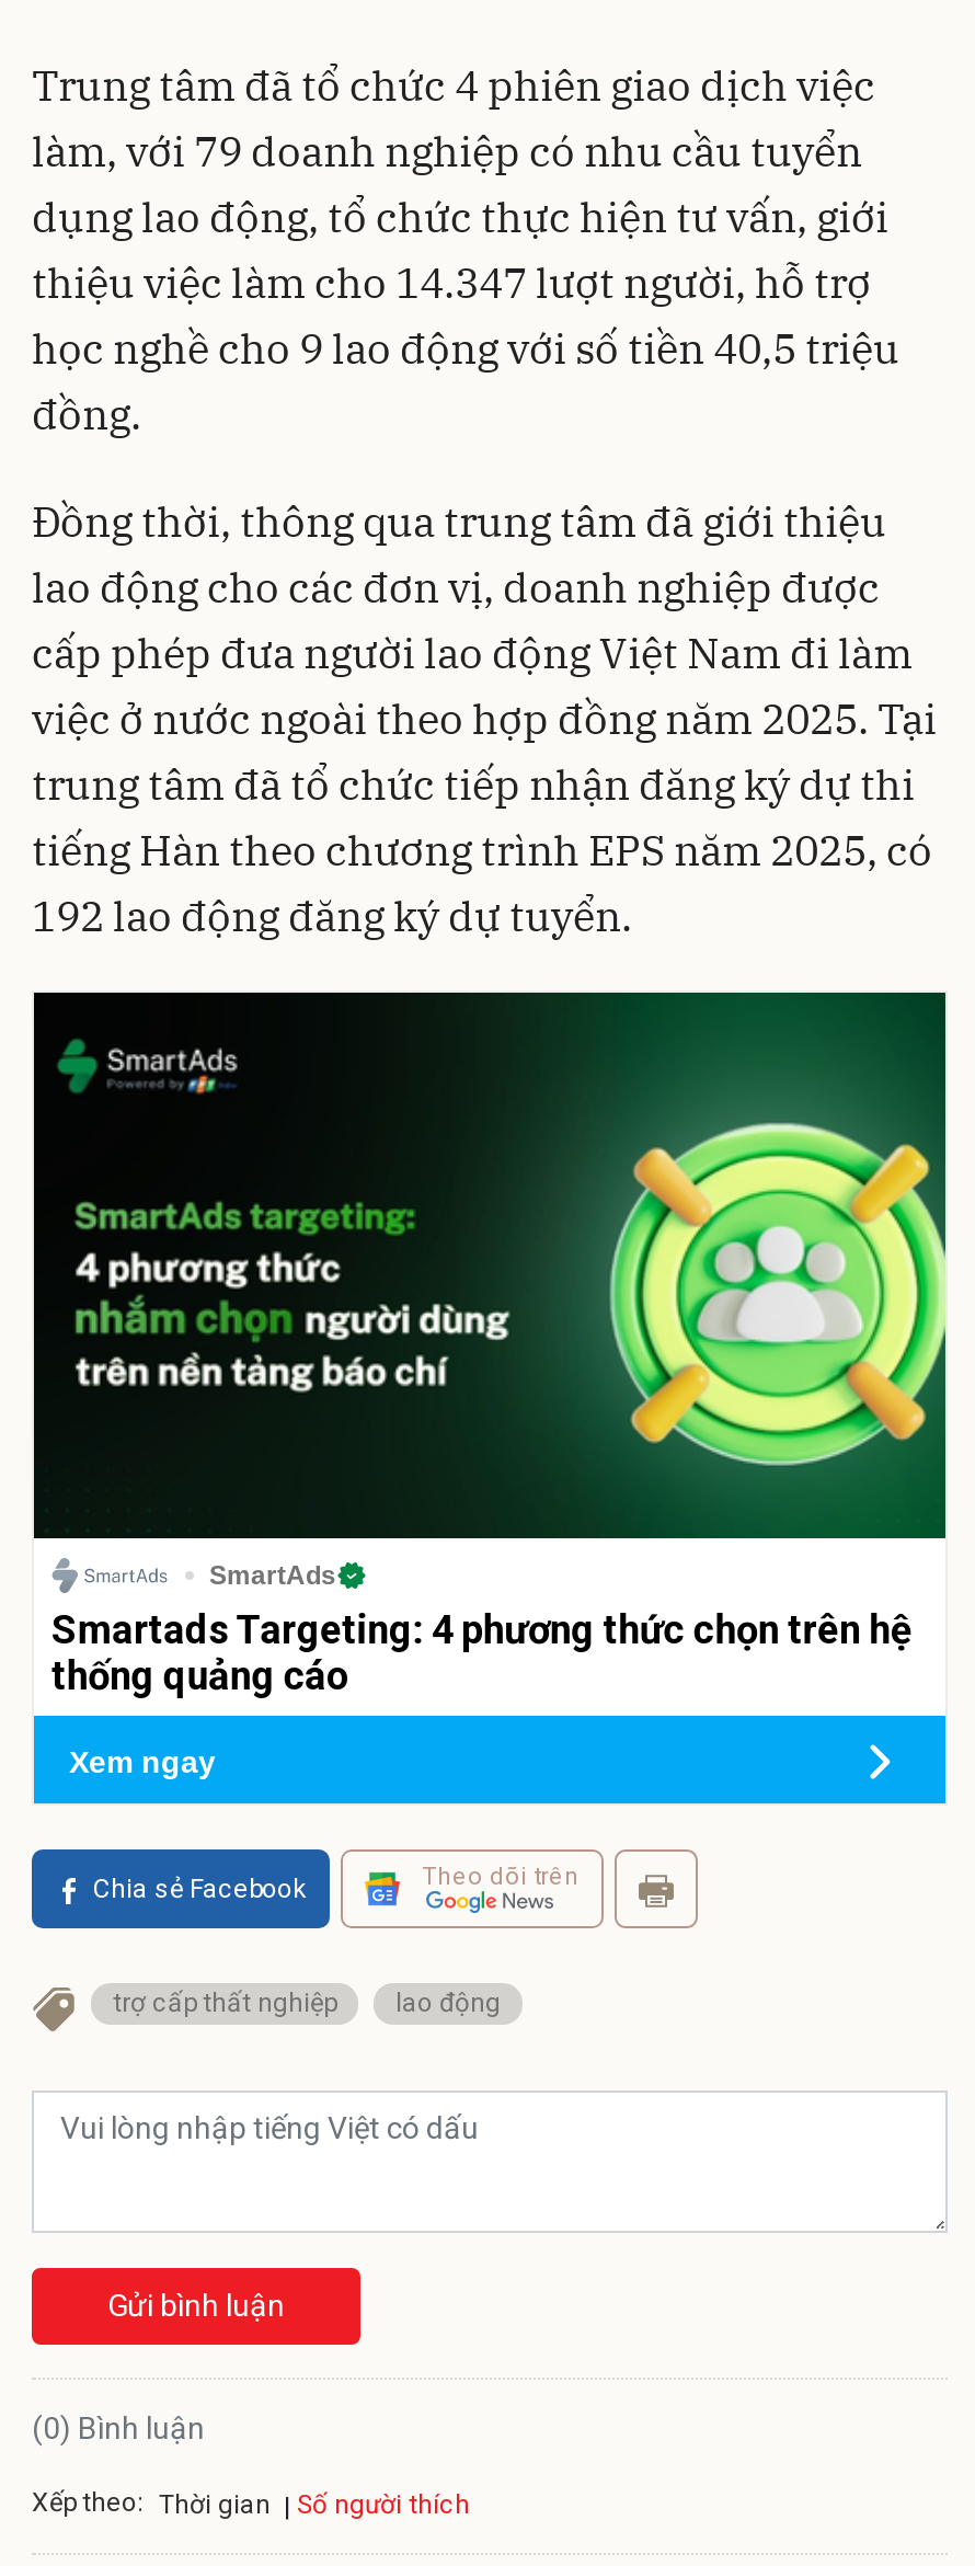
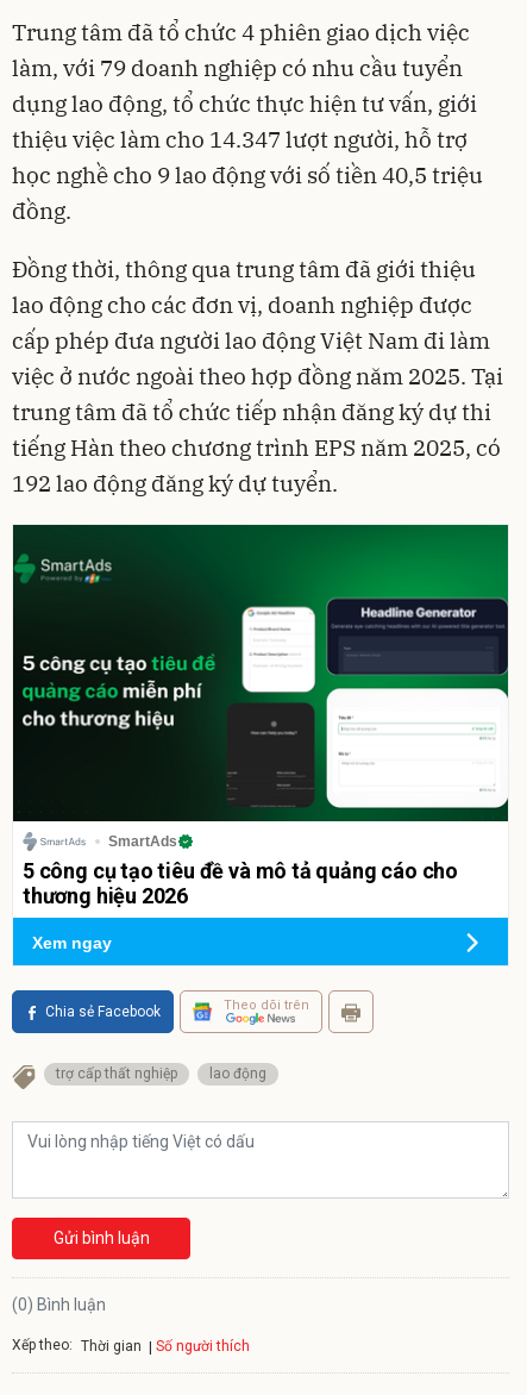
- [image]
+ [image]

- Smartads Targeting: 4 phương thức chọn trên hệ
- thống quảng cáo
+ 5 công cụ tạo tiêu đề và mô tả quảng cáo cho
+ thương hiệu 2026
